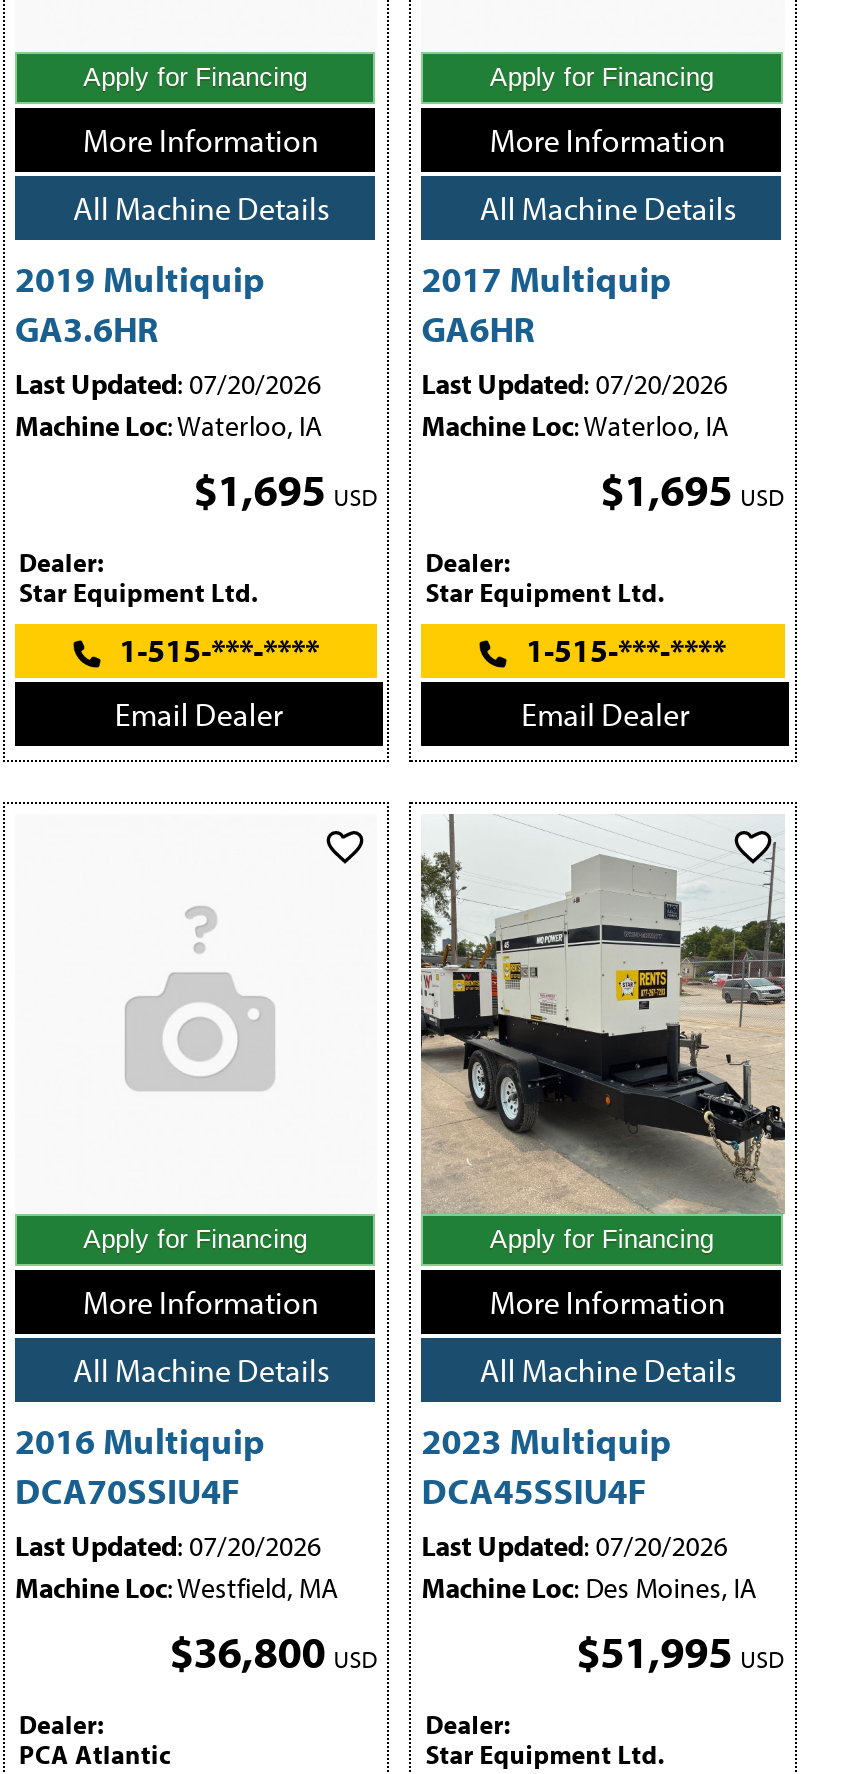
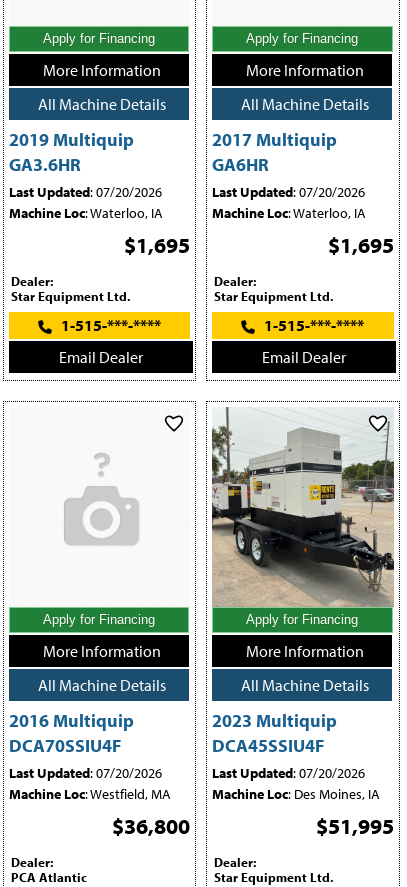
- $1,695 USD
+ $1,695

- $1,695 USD
+ $1,695

- $36,800 USD
+ $36,800

- $51,995 USD
+ $51,995
